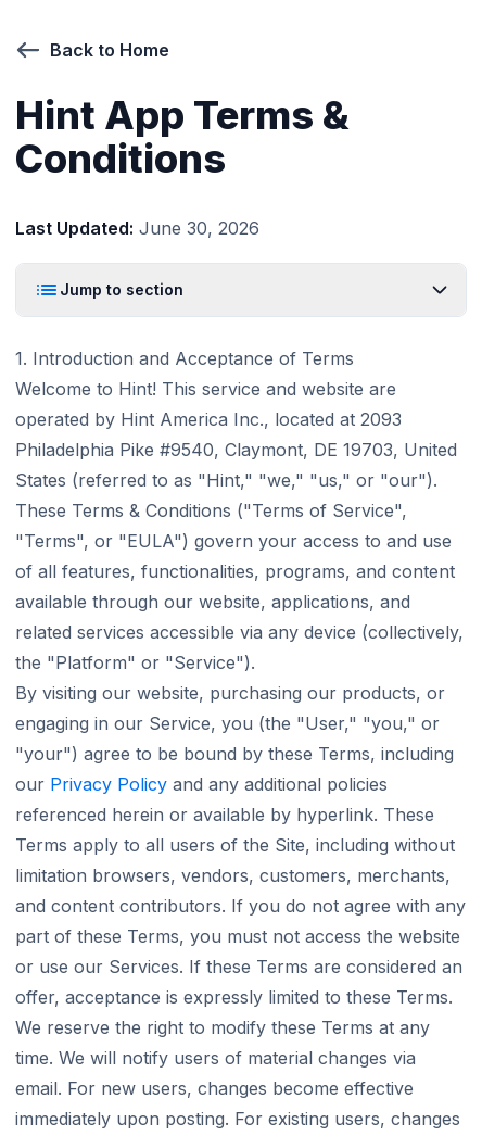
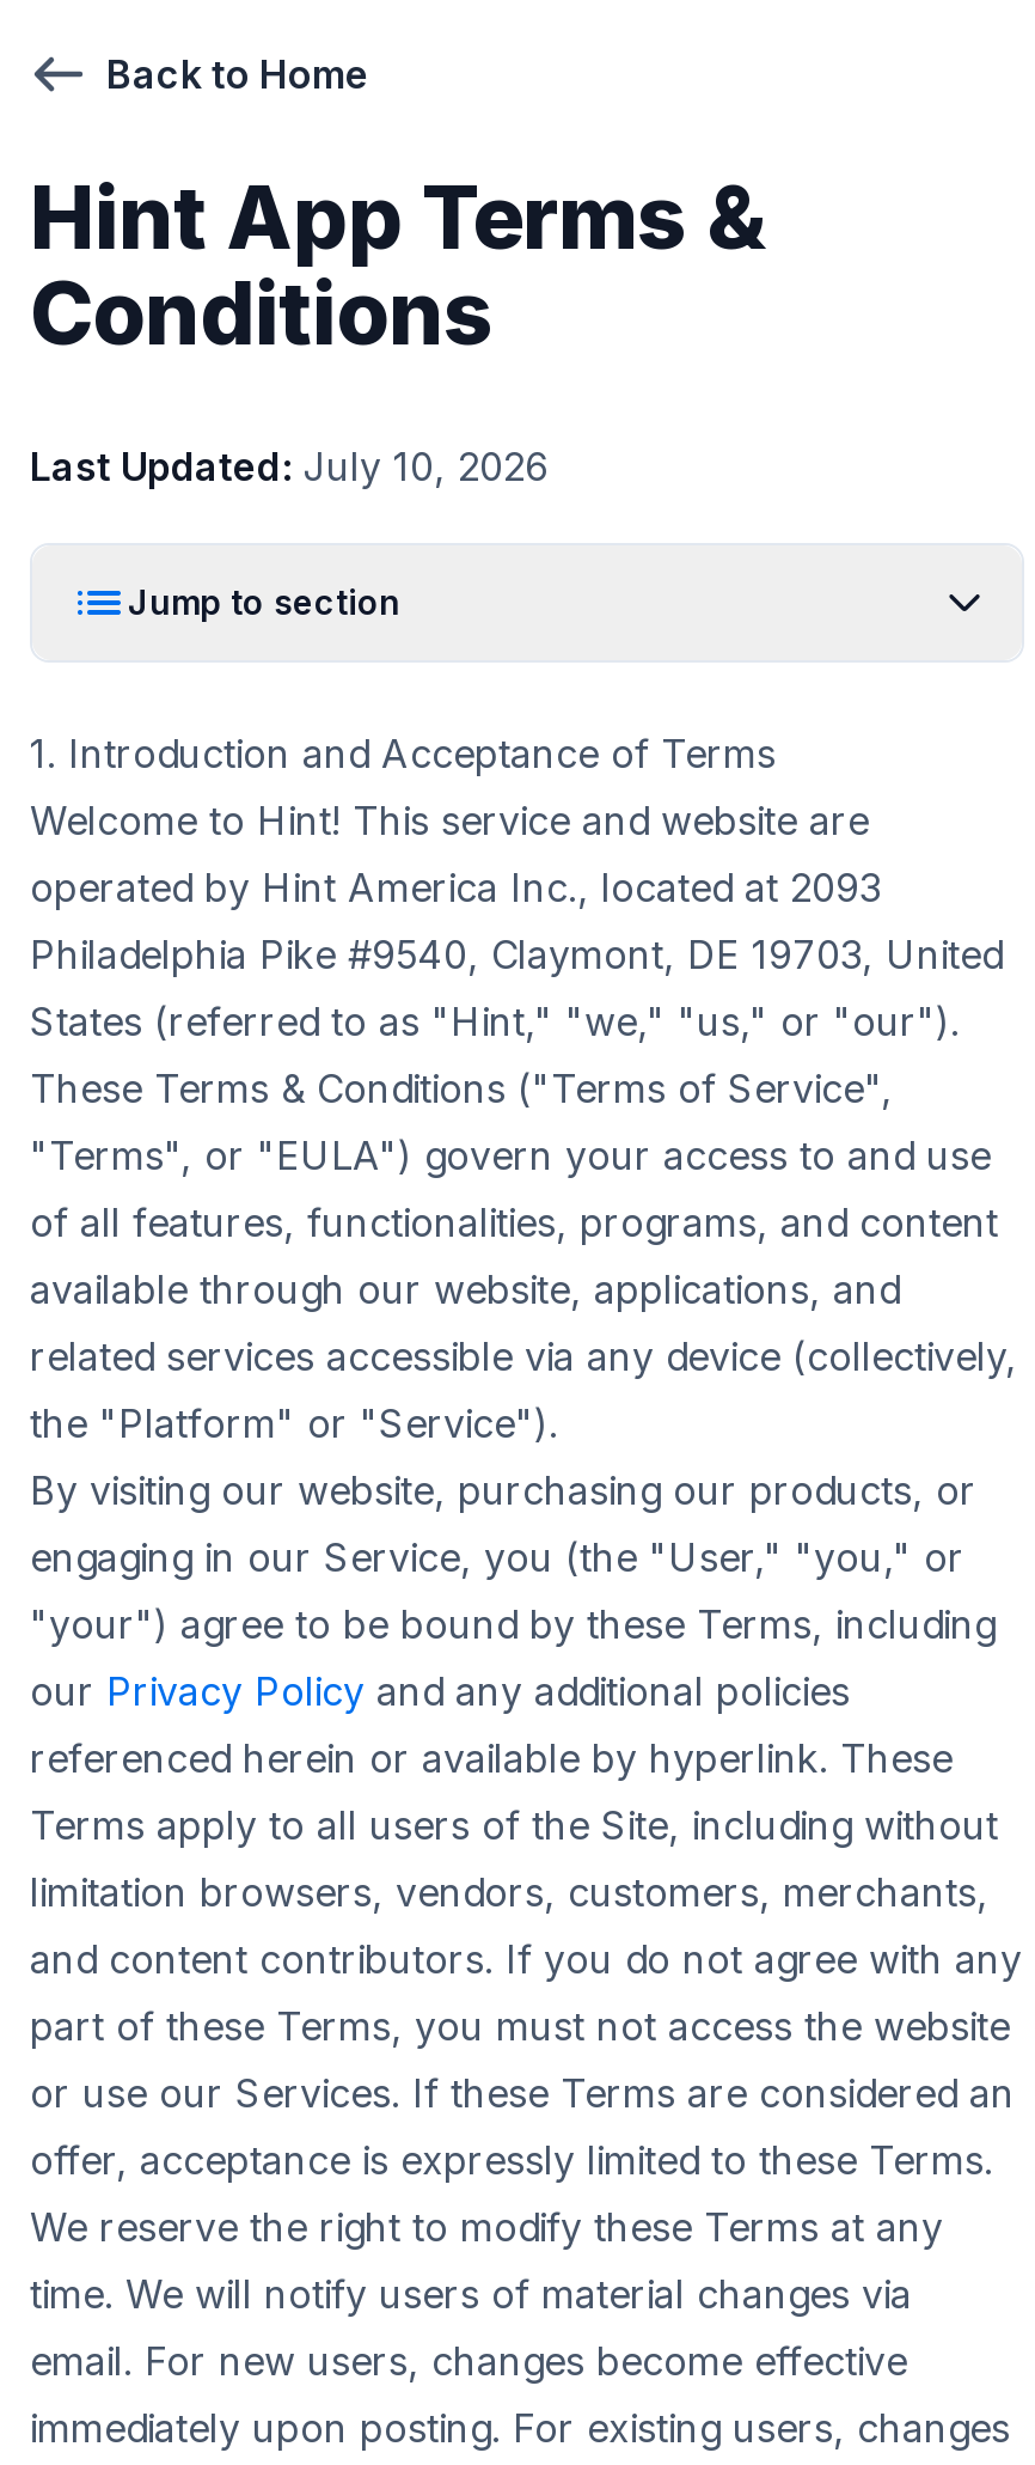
- Last Updated: June 30, 2026
+ Last Updated: July 10, 2026
